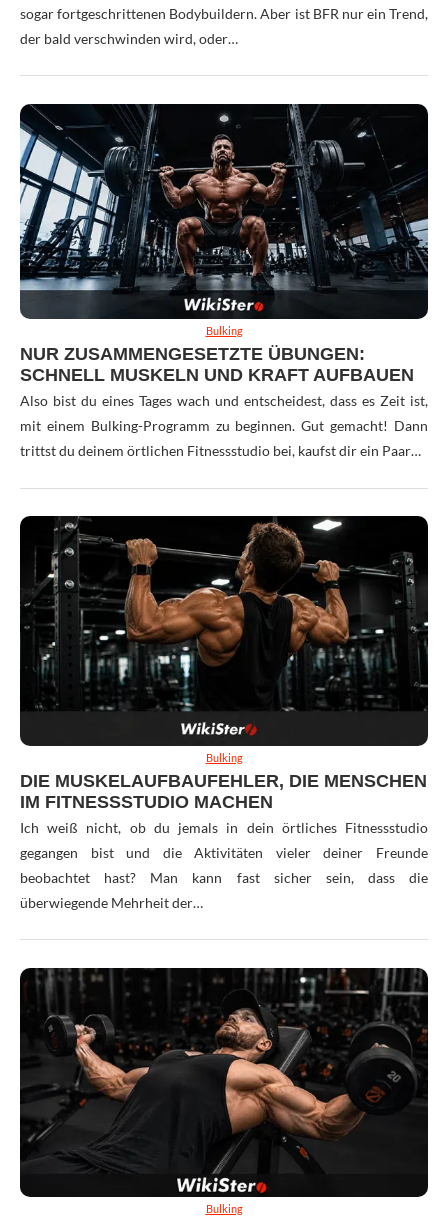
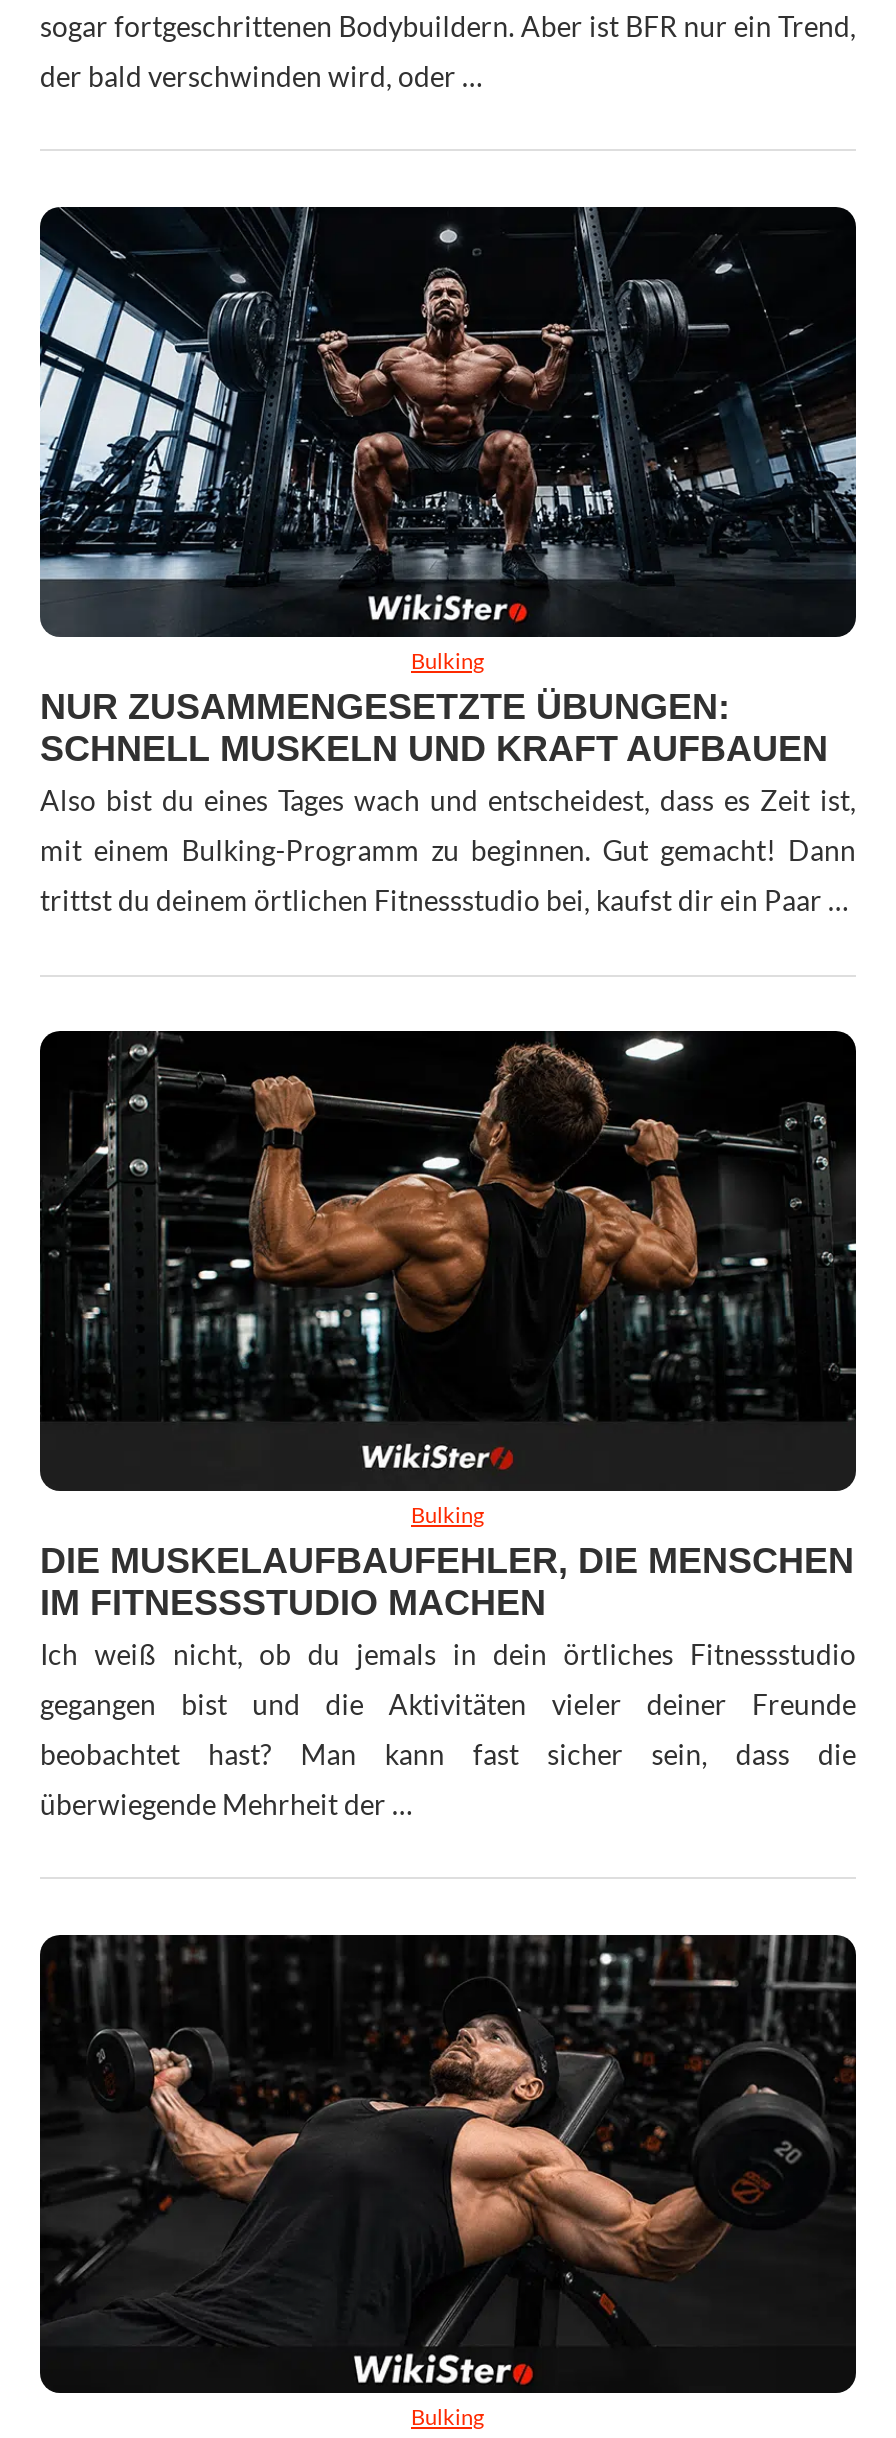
- der bald verschwinden wird, oder…
+ der bald verschwinden wird, oder …

- trittst du deinem örtlichen Fitnessstudio bei, kaufst dir ein Paar…
+ trittst du deinem örtlichen Fitnessstudio bei, kaufst dir ein Paar …

- überwiegende Mehrheit der…
+ überwiegende Mehrheit der …
